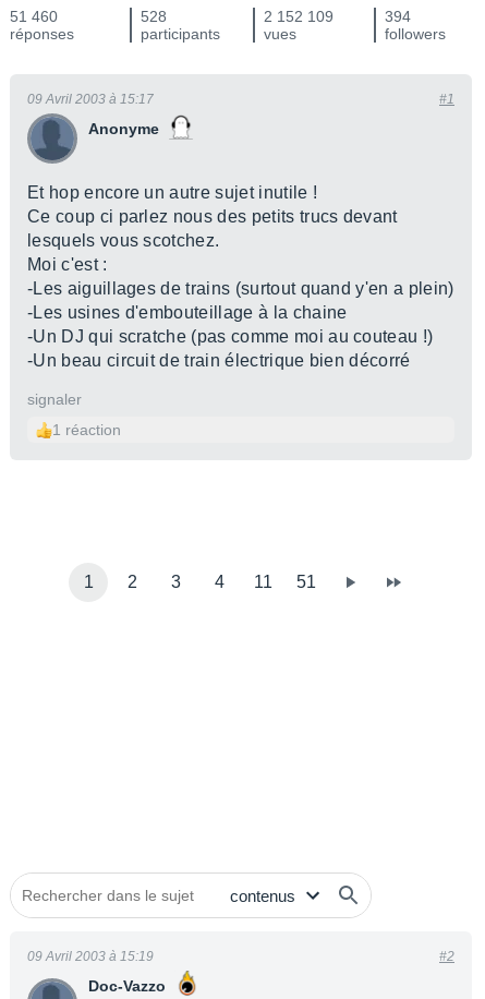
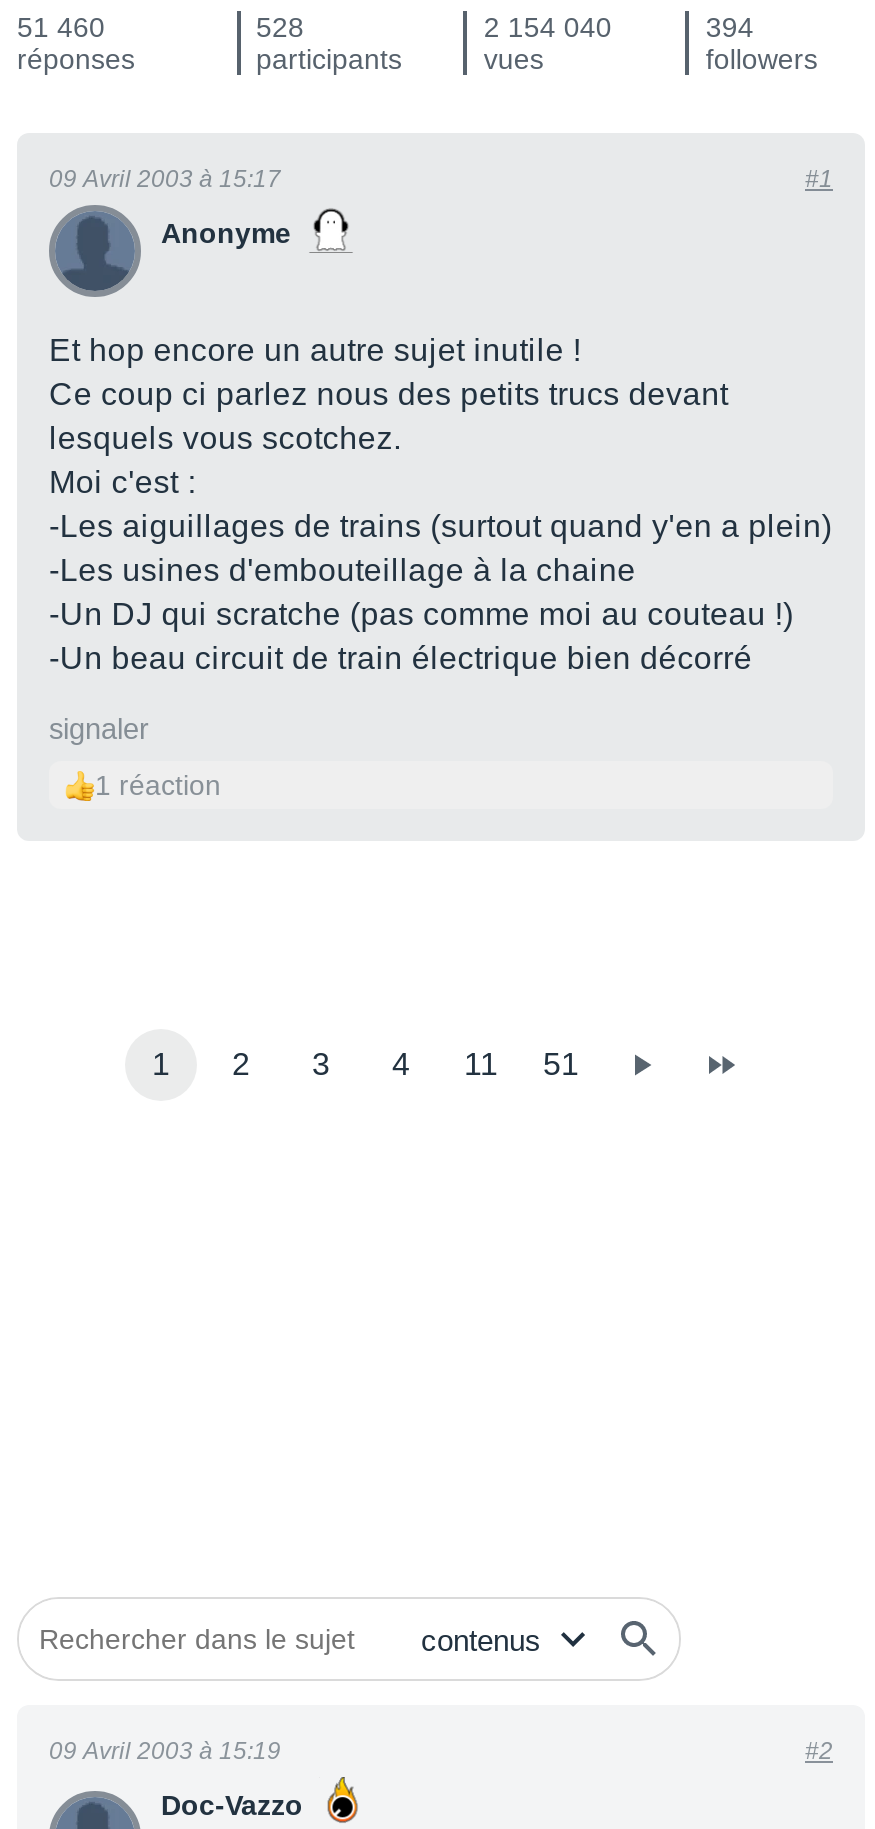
- 2 152 109
+ 2 154 040
